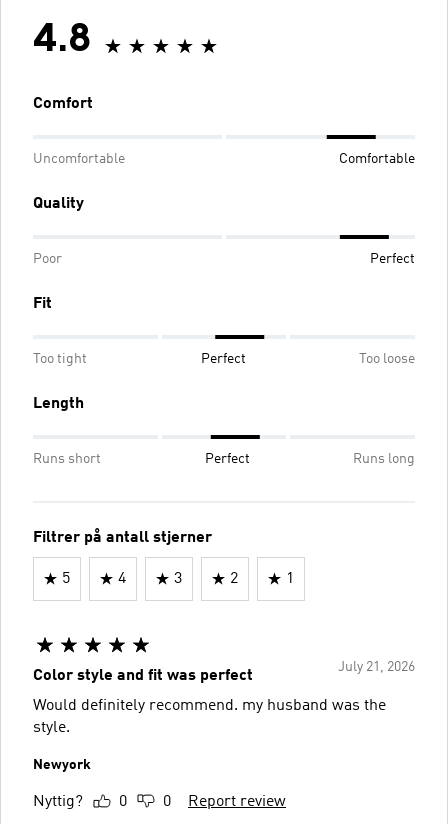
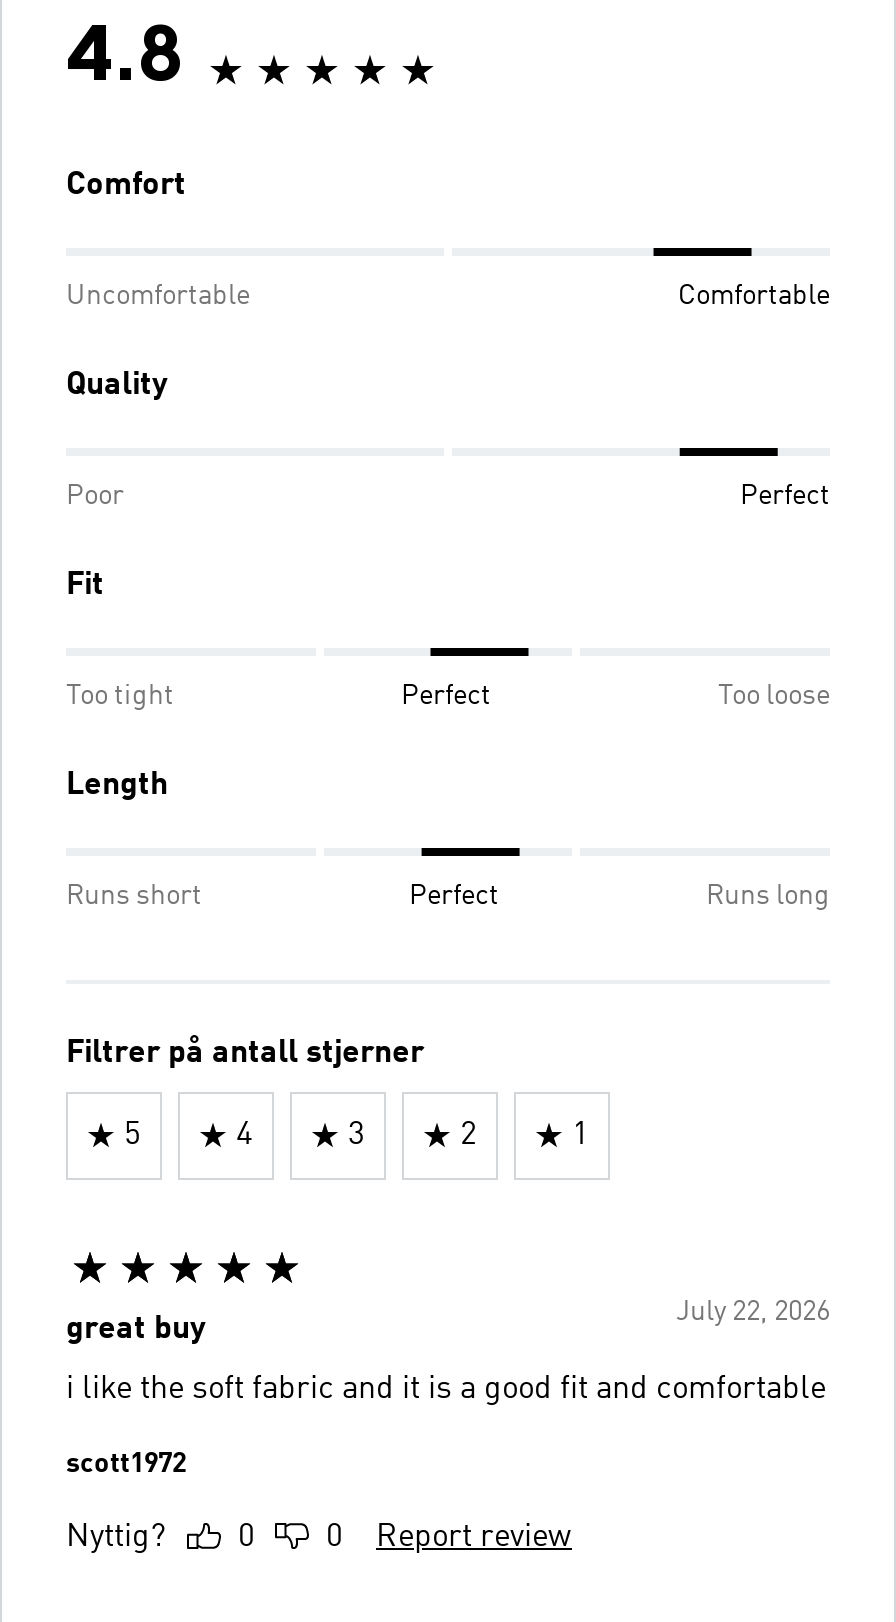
- July 21, 2026
- Color style and fit was perfect
+ July 22, 2026
+ great buy

- Would definitely recommend. my husband was the
- style.
+ i like the soft fabric and it is a good fit and comfortable

- Newyork
+ scott1972
